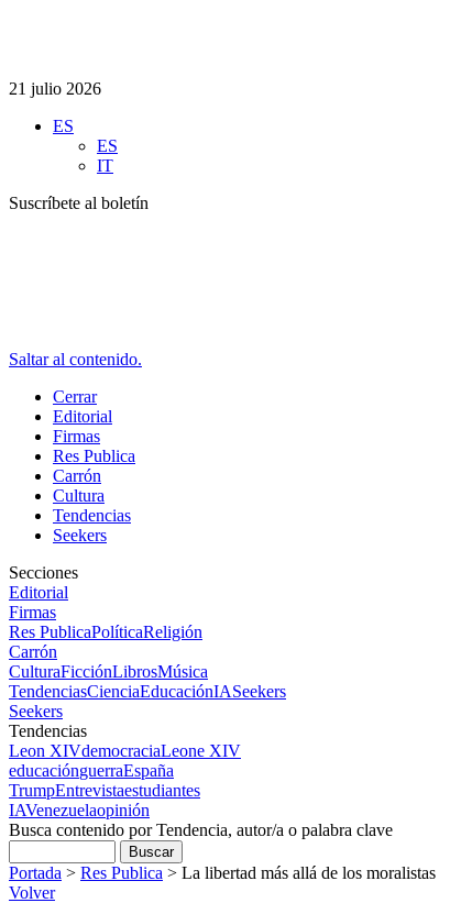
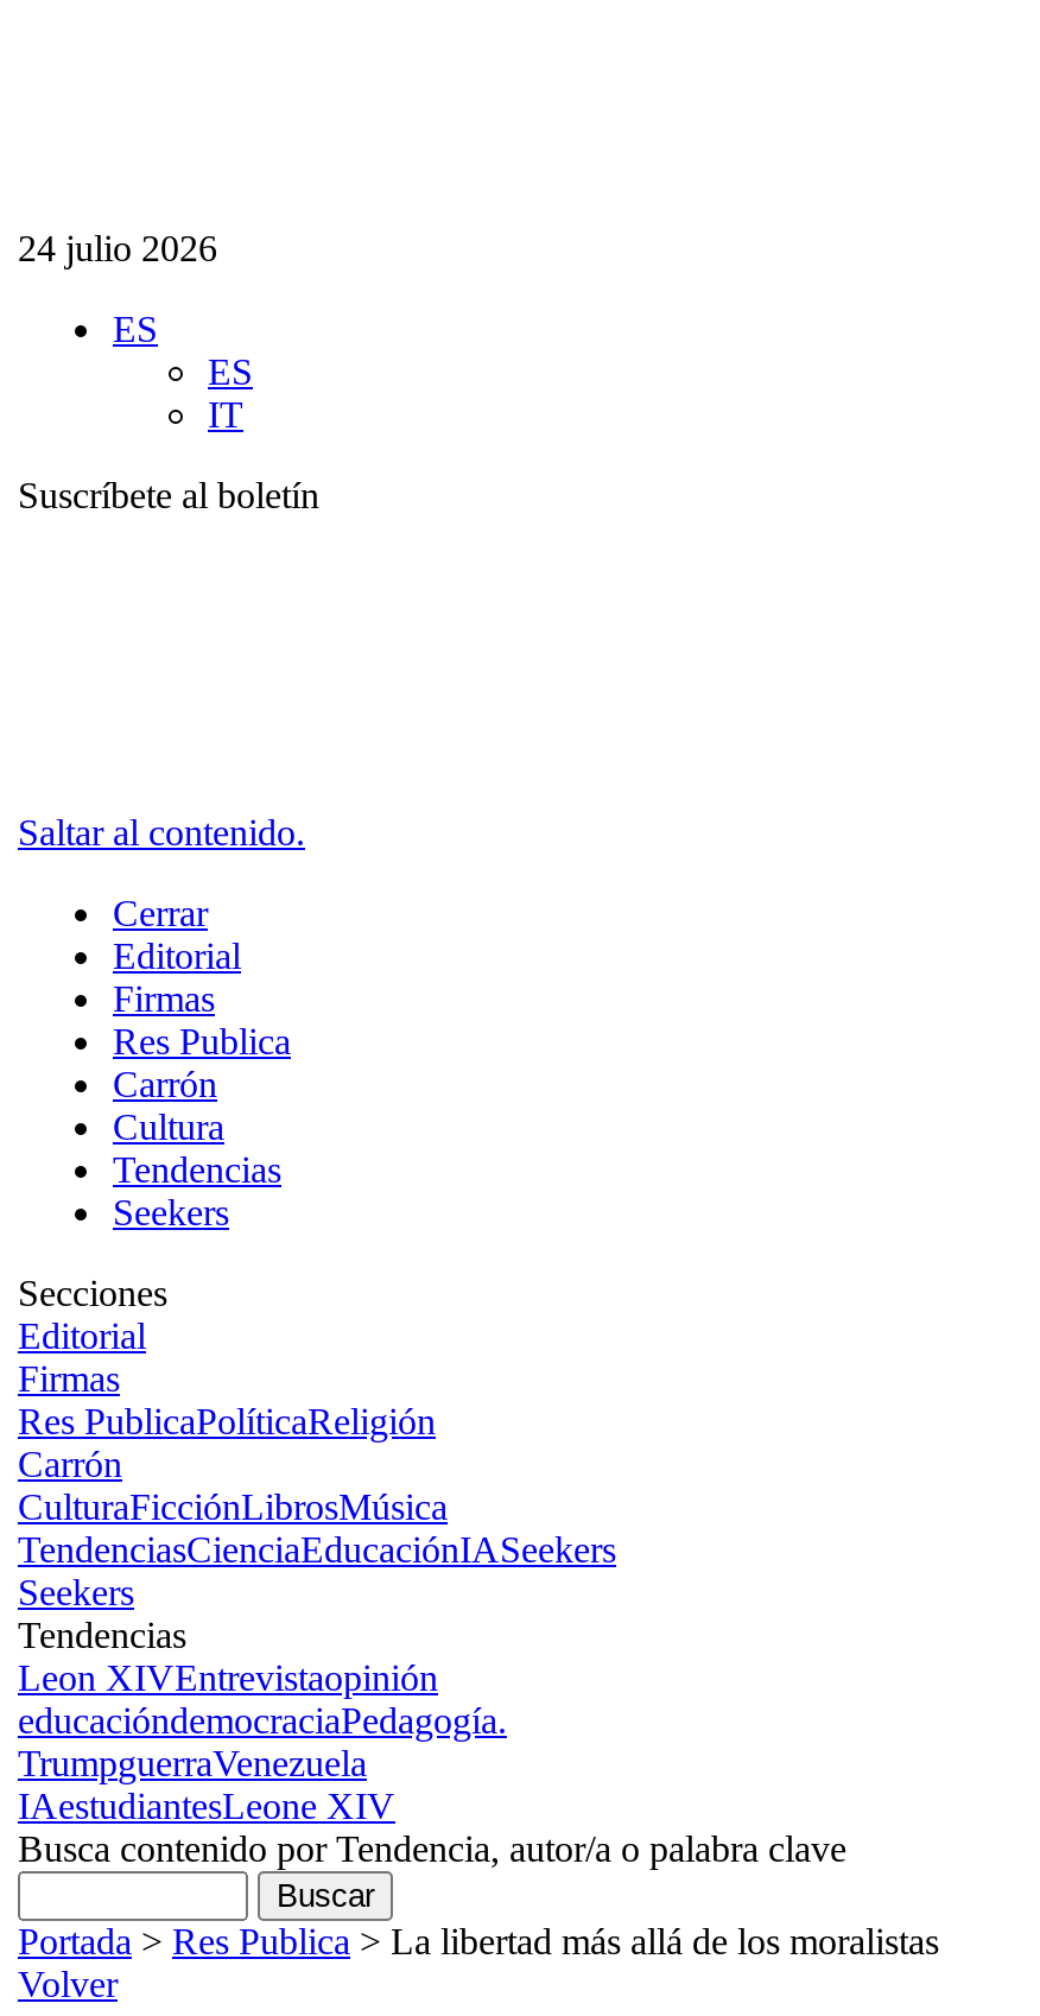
- 21 julio 2026
+ 24 julio 2026

- Leon XIVdemocraciaLeone XIV
- educaciónguerraEspaña
- TrumpEntrevistaestudiantes
- IAVenezuelaopinión
+ Leon XIVEntrevistaopinión
+ educacióndemocraciaPedagogía.
+ TrumpguerraVenezuela
+ IAestudiantesLeone XIV
